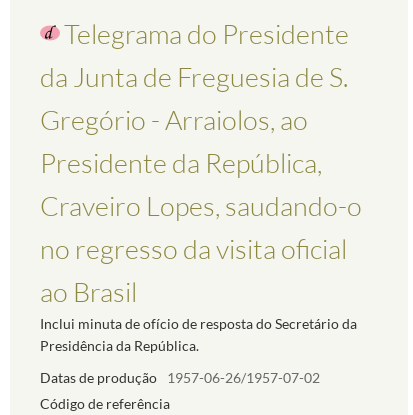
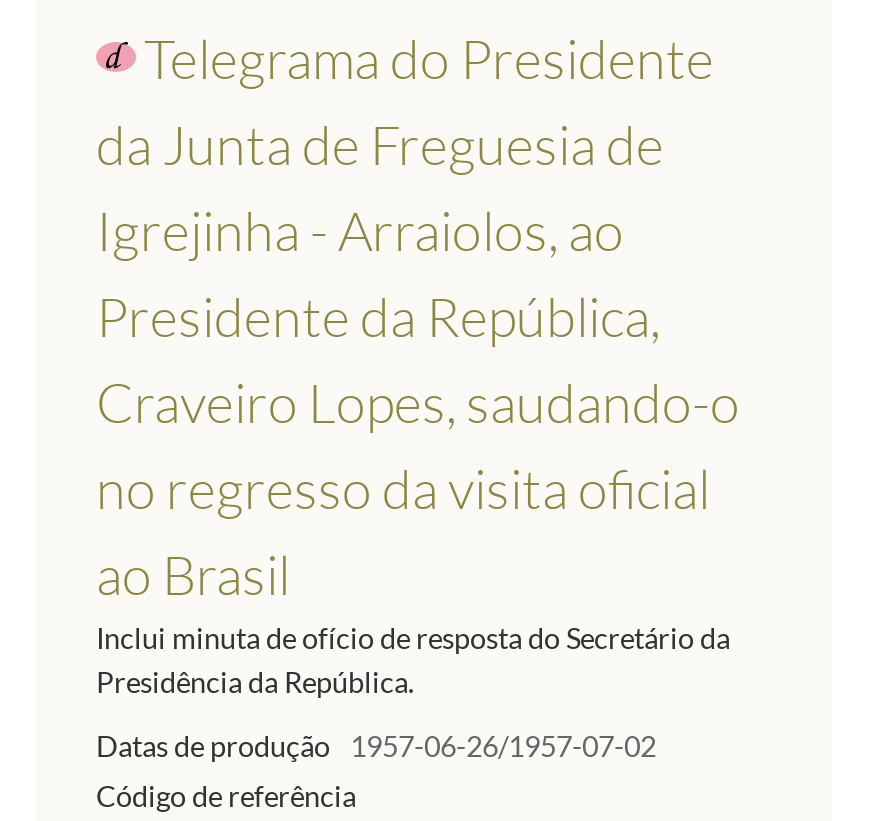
- da Junta de Freguesia de S.
- Gregório - Arraiolos, ao
+ da Junta de Freguesia de
+ Igrejinha - Arraiolos, ao
